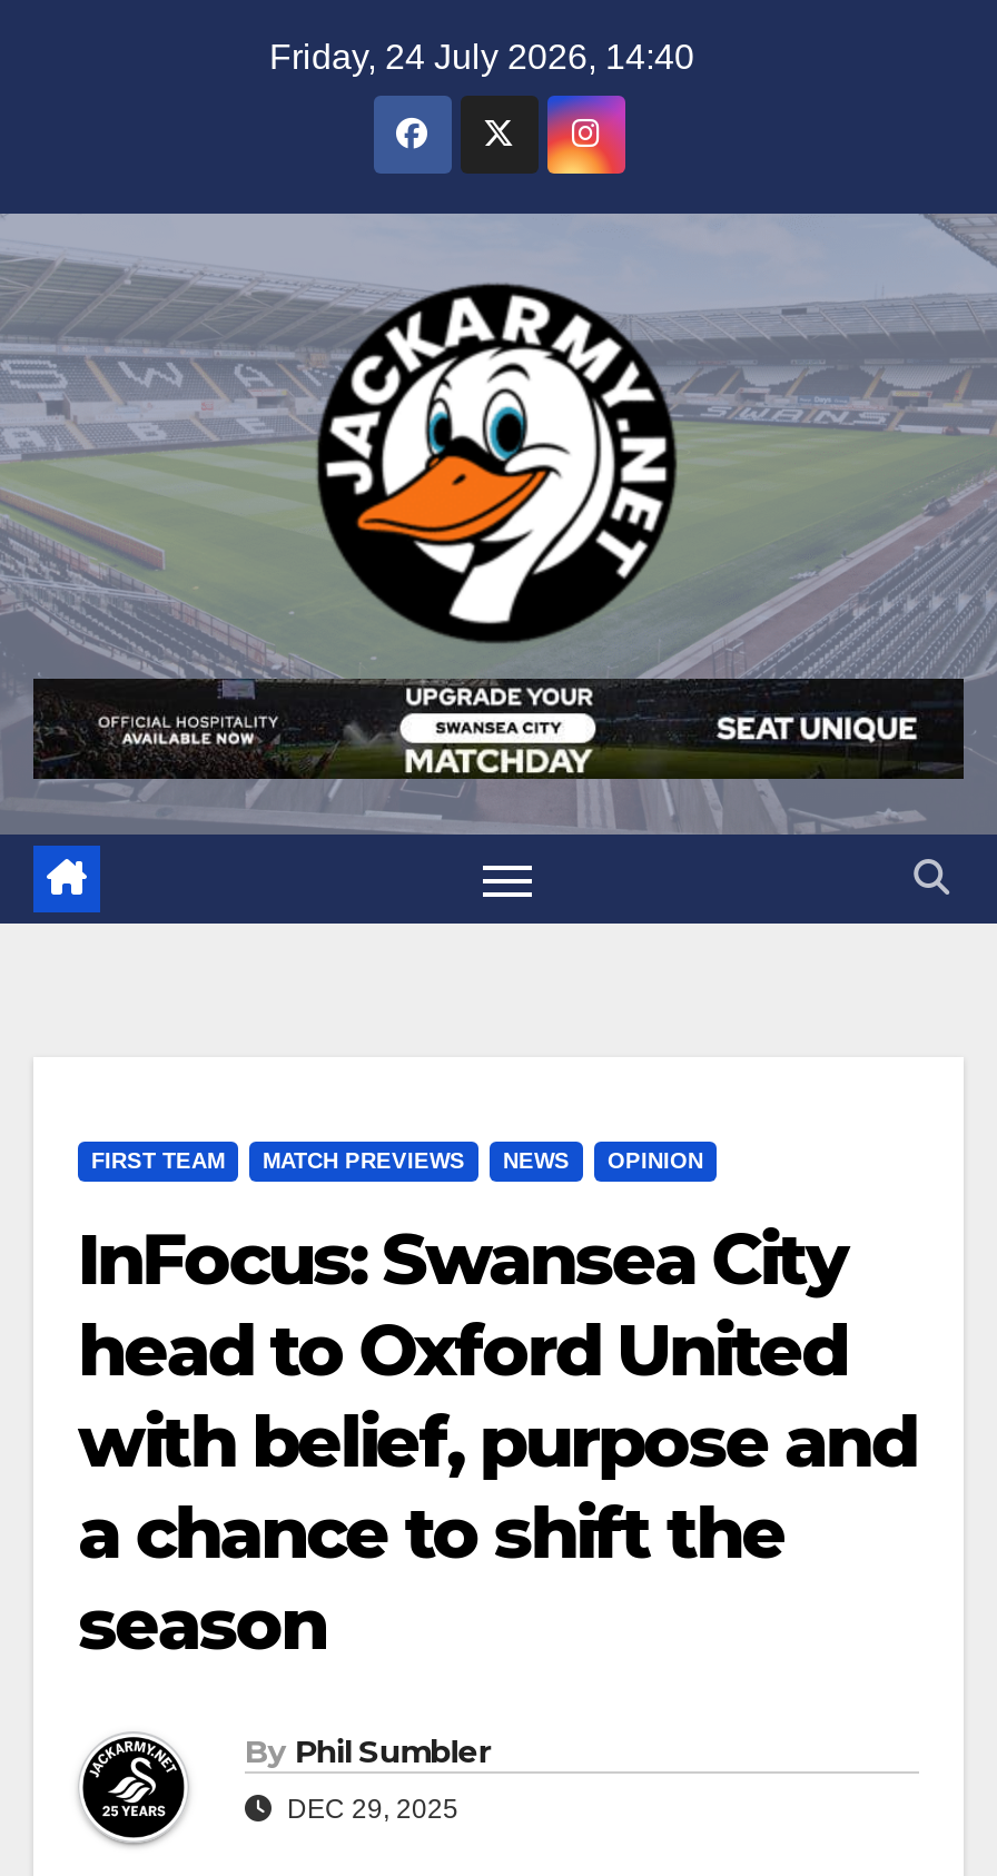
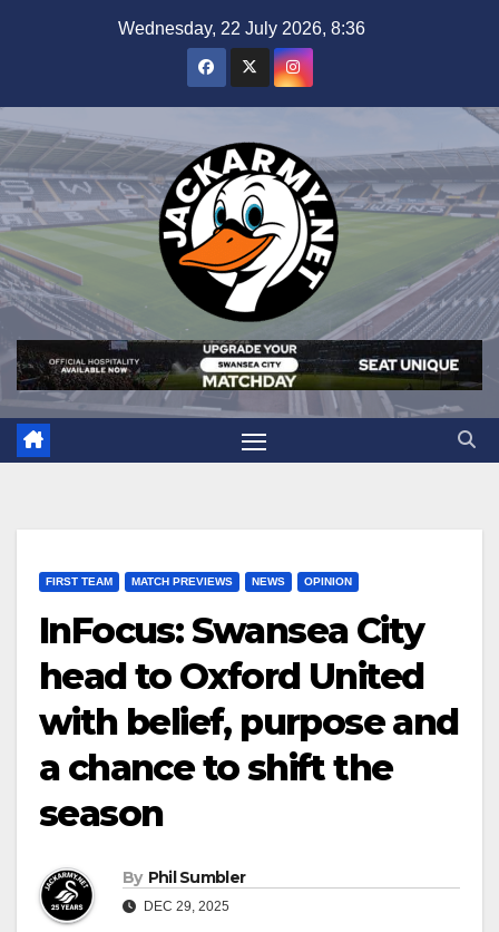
- Friday, 24 July 2026, 14:40
+ Wednesday, 22 July 2026, 8:36
